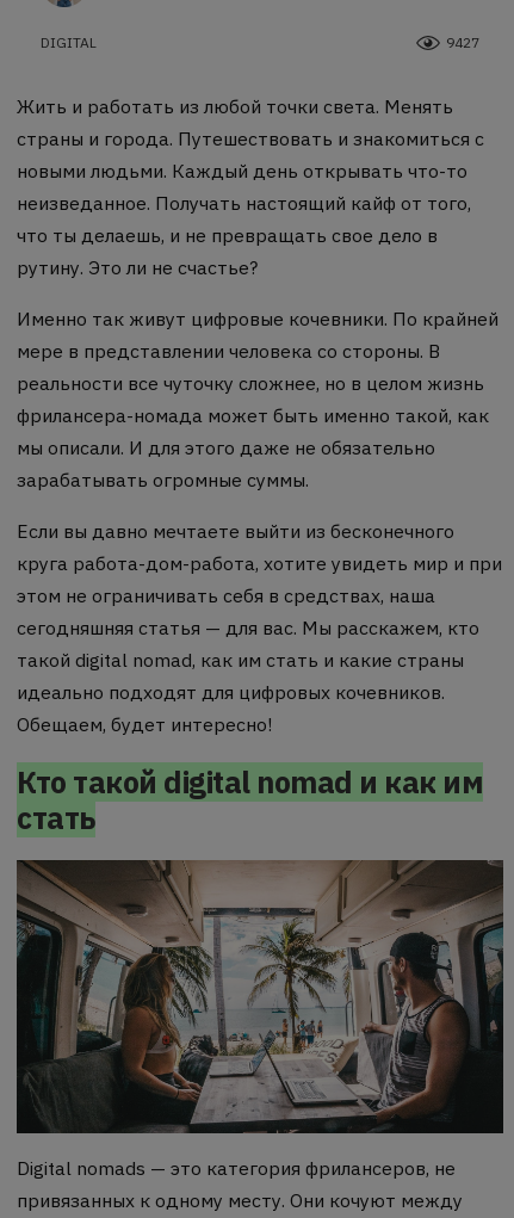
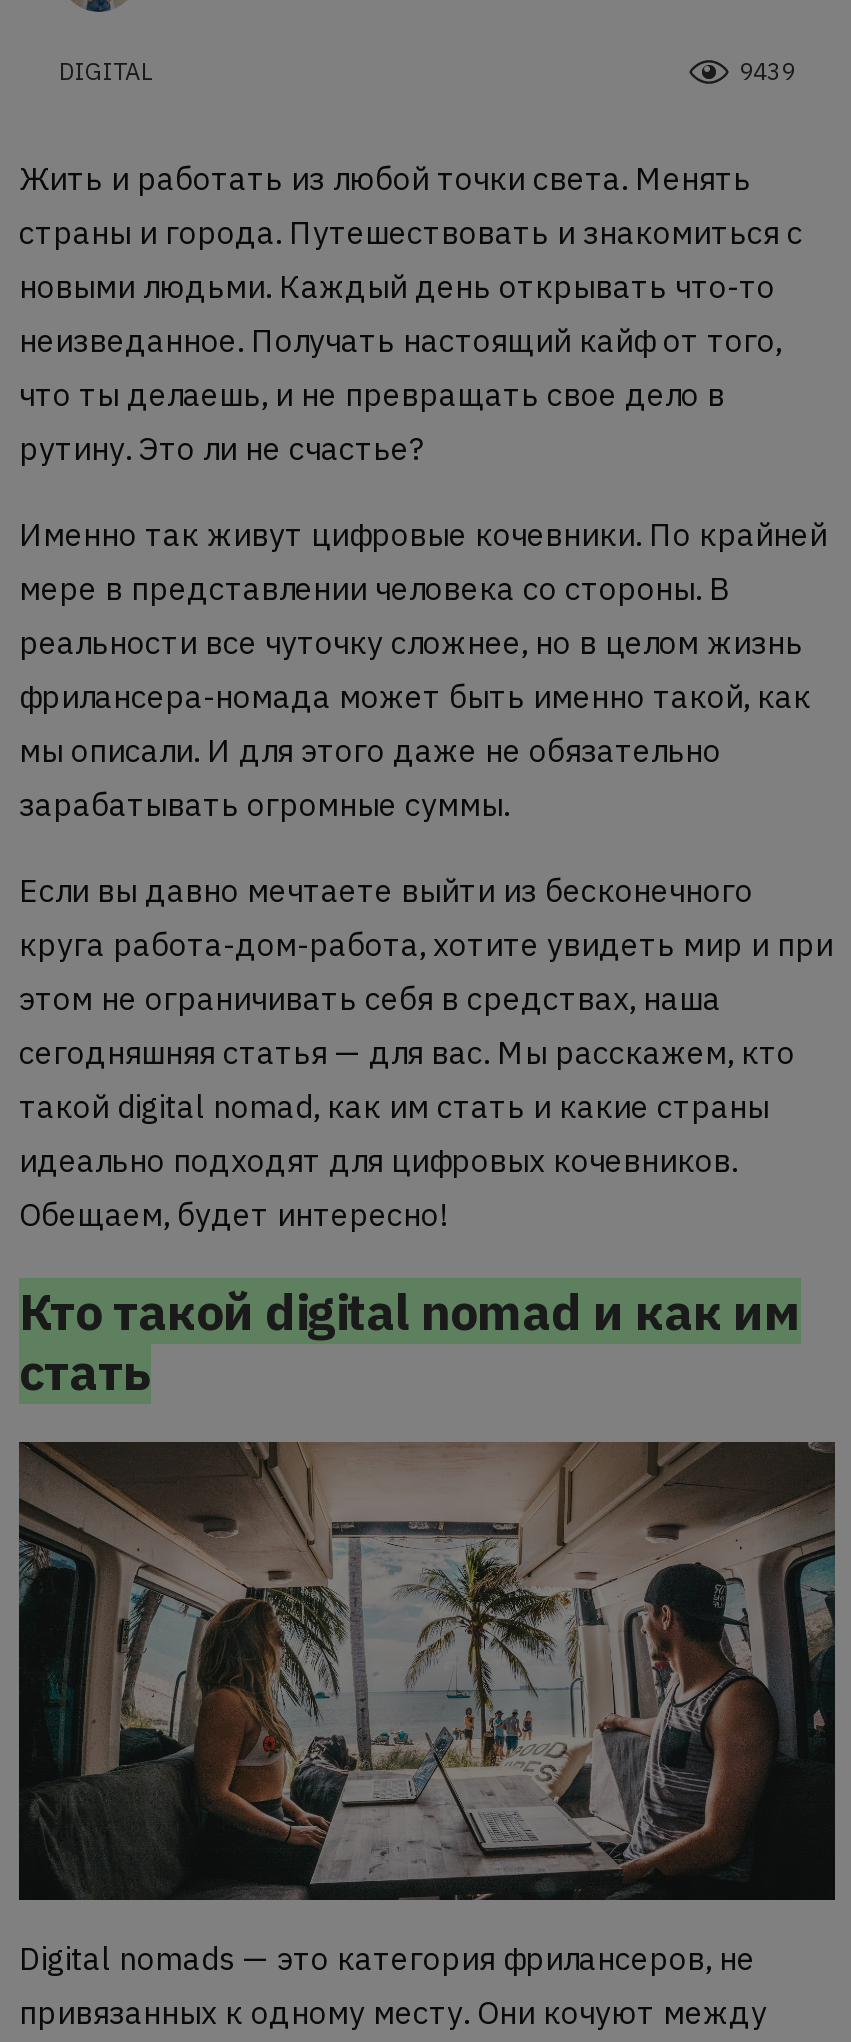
- 9427
+ 9439
